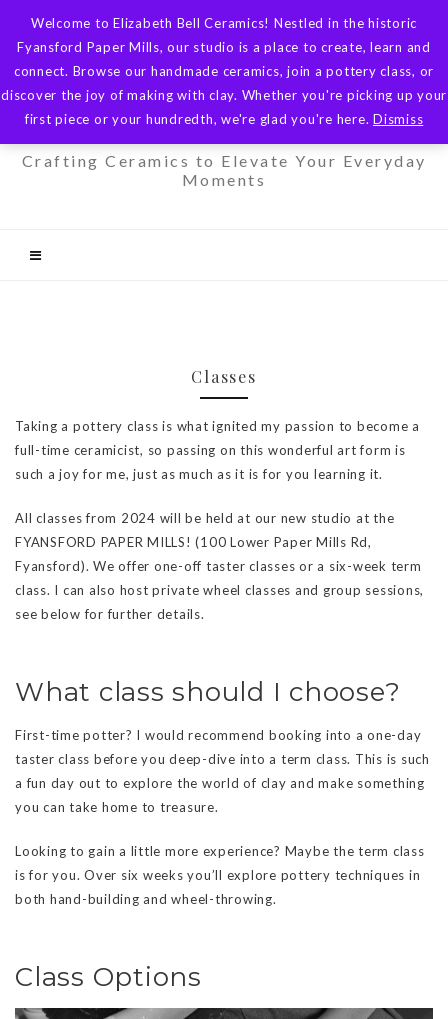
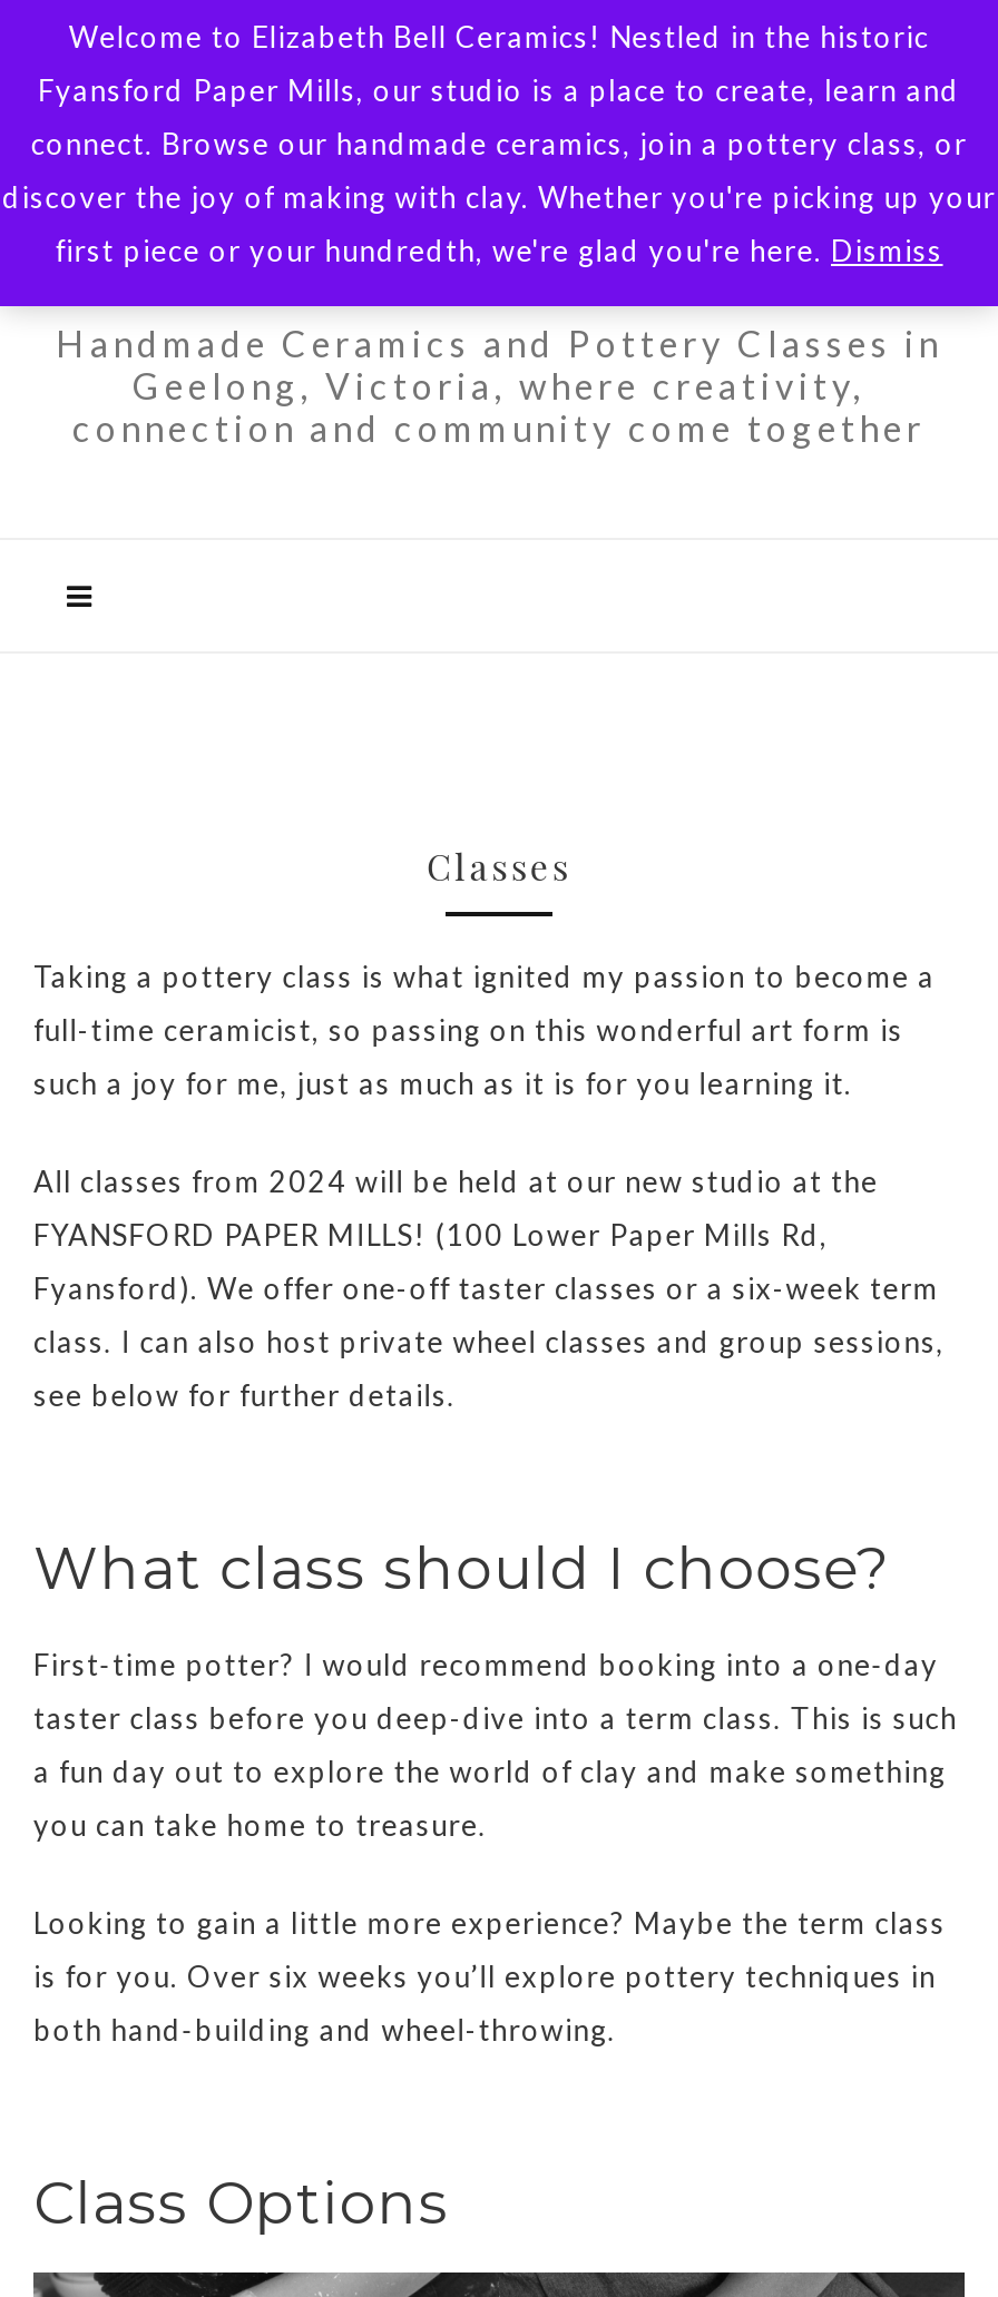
- Crafting Ceramics to Elevate Your Everyday
- Moments
+ Handmade Ceramics and Pottery Classes in
+ Geelong, Victoria, where creativity,
+ connection and community come together
